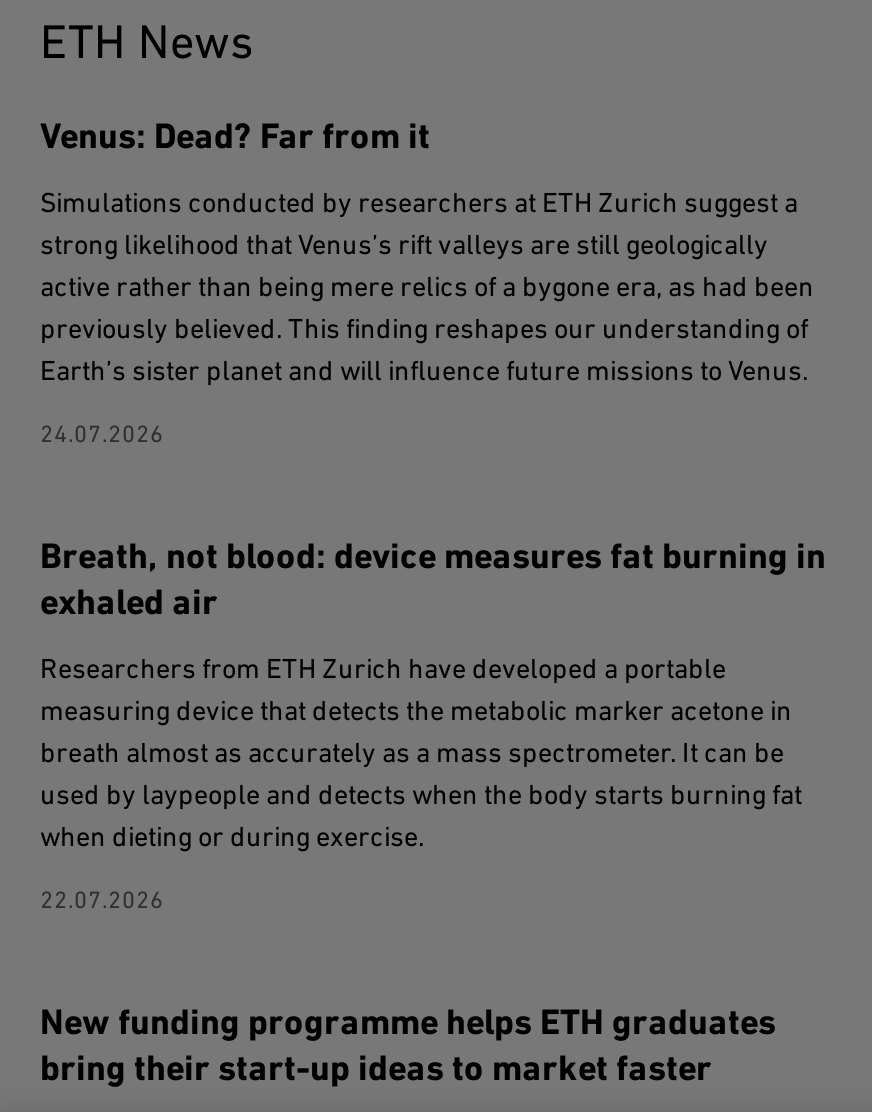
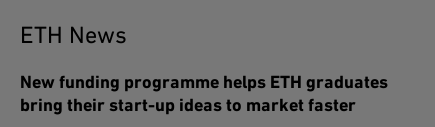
- Venus: Dead? Far from it
- Simulations conducted by researchers at ETH Zurich suggest a
- strong likelihood that Venus’s rift valleys are still geologically
- active rather than being mere relics of a bygone era, as had been
- previously believed. This finding reshapes our understanding of
- Earth’s sister planet and will influence future missions to Venus.
- 24.07.2026
- Breath, not blood: device measures fat burning in
- exhaled air
- Researchers from ETH Zurich have developed a portable
- measuring device that detects the metabolic marker acetone in
- breath almost as accurately as a mass spectrometer. It can be
- used by laypeople and detects when the body starts burning fat
- when dieting or during exercise.
- 22.07.2026
